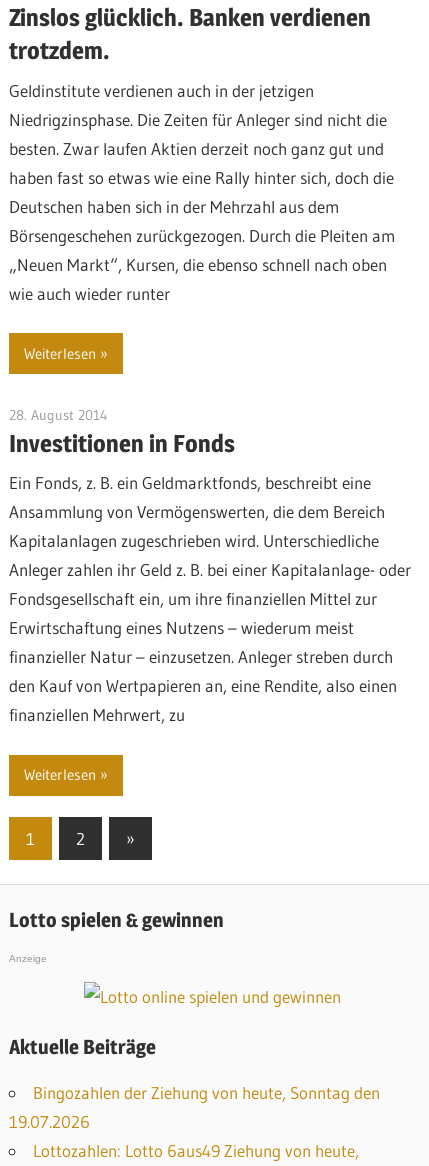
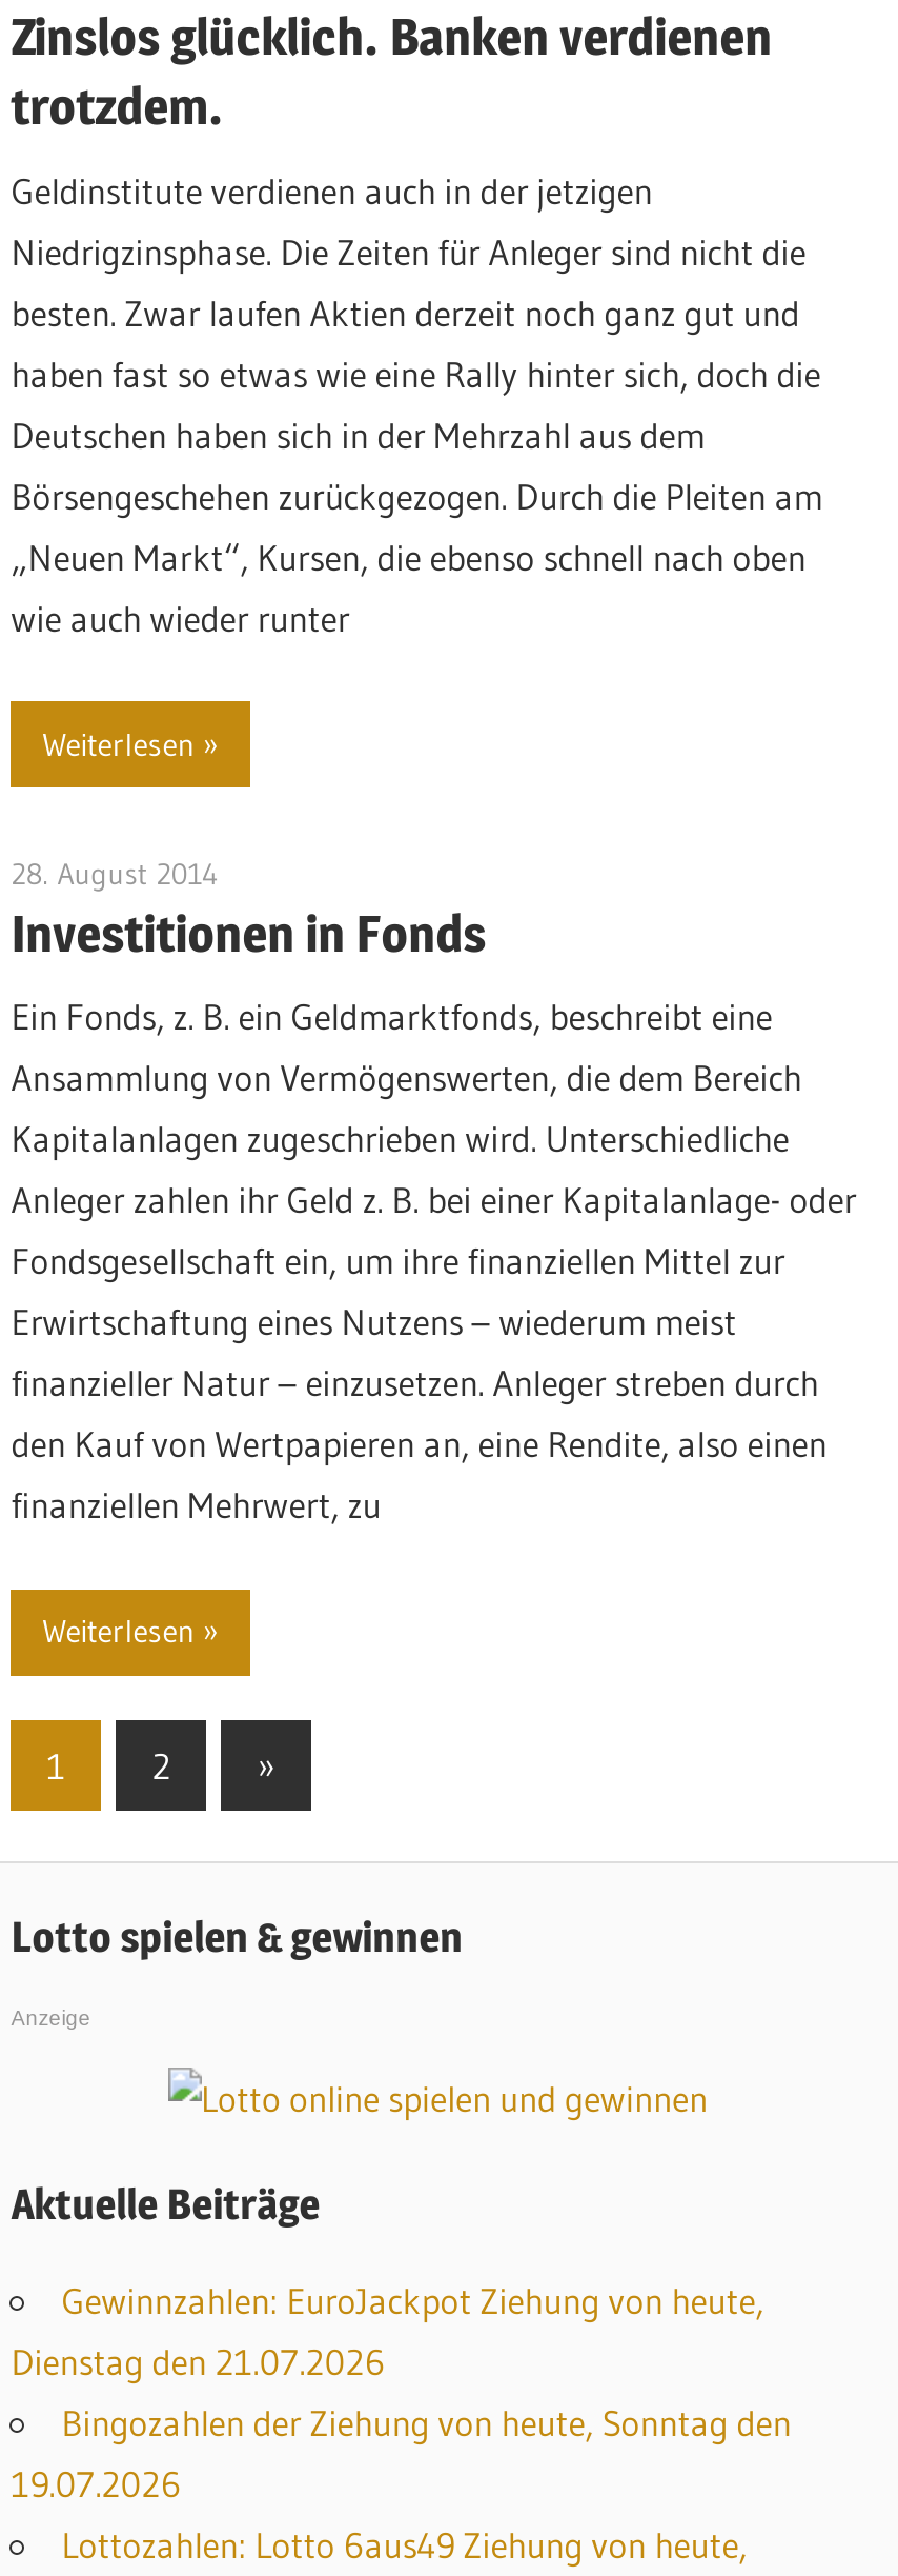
+ Gewinnzahlen: EuroJackpot Ziehung von heute,
+ Dienstag den 21.07.2026
